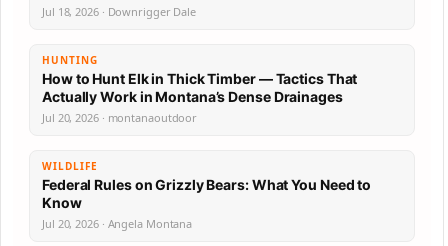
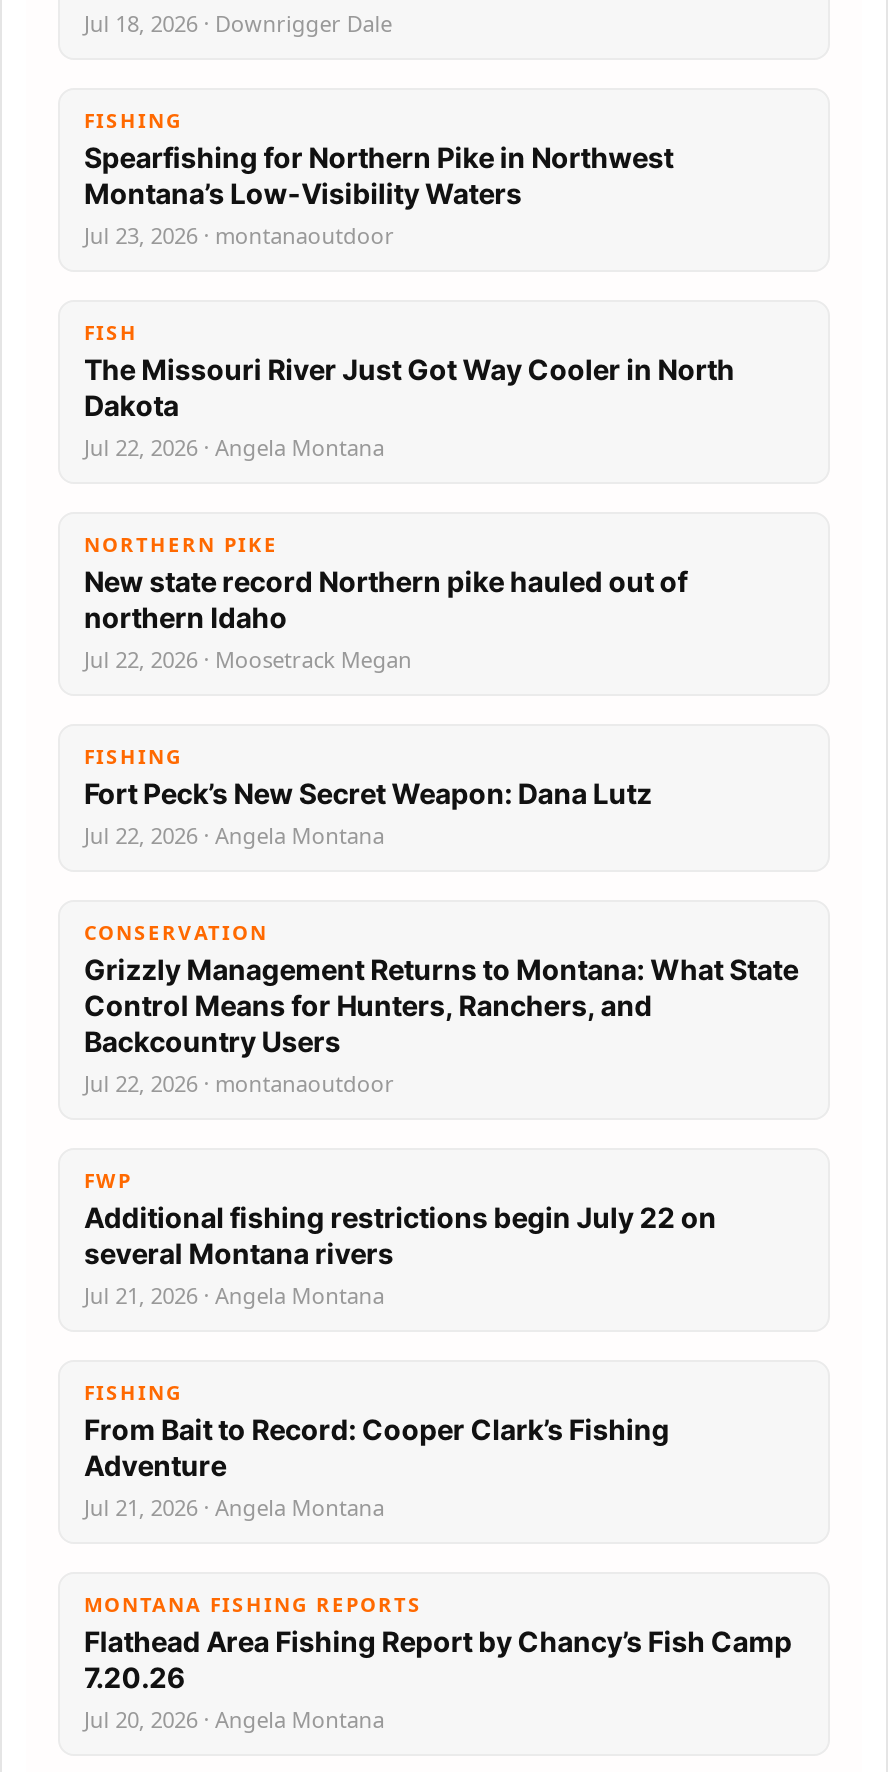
- HUNTING
- How to Hunt Elk in Thick Timber — Tactics That
- Actually Work in Montana’s Dense Drainages
- Jul 20, 2026 · montanaoutdoor
- WILDLIFE
- Federal Rules on Grizzly Bears: What You Need to
- Know
+ FISHING
+ Spearfishing for Northern Pike in Northwest
+ Montana’s Low-Visibility Waters
+ Jul 23, 2026 · montanaoutdoor
+ FISH
+ The Missouri River Just Got Way Cooler in North
+ Dakota
+ Jul 22, 2026 · Angela Montana
+ NORTHERN PIKE
+ New state record Northern pike hauled out of
+ northern Idaho
+ Jul 22, 2026 · Moosetrack Megan
+ FISHING
+ Fort Peck’s New Secret Weapon: Dana Lutz
+ Jul 22, 2026 · Angela Montana
+ CONSERVATION
+ Grizzly Management Returns to Montana: What State
+ Control Means for Hunters, Ranchers, and
+ Backcountry Users
+ Jul 22, 2026 · montanaoutdoor
+ FWP
+ Additional fishing restrictions begin July 22 on
+ several Montana rivers
+ Jul 21, 2026 · Angela Montana
+ FISHING
+ From Bait to Record: Cooper Clark’s Fishing
+ Adventure
+ Jul 21, 2026 · Angela Montana
+ MONTANA FISHING REPORTS
+ Flathead Area Fishing Report by Chancy’s Fish Camp
+ 7.20.26
